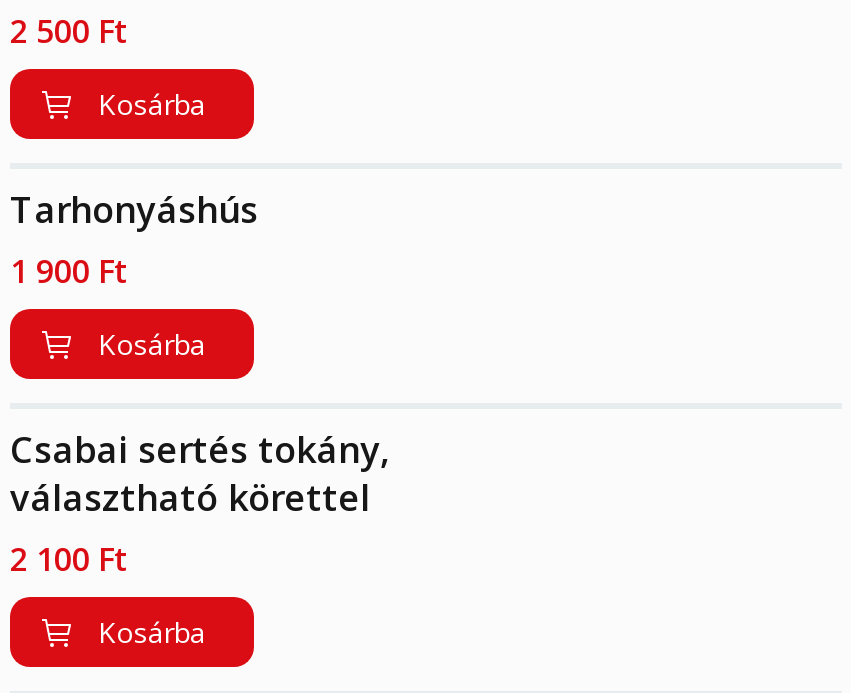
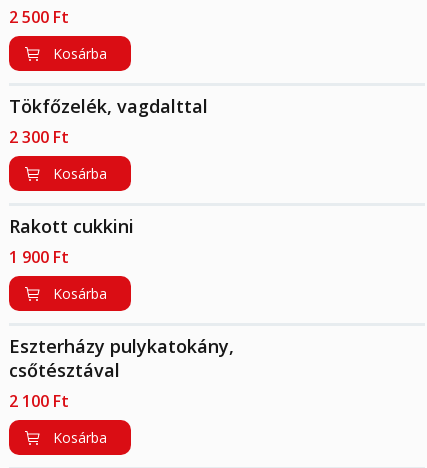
- Tarhonyáshús
+ Tökfőzelék, vagdalttal
+ 2 300 Ft
+ Kosárba
+ Rakott cukkini

- Csabai sertés tokány,
- választható körettel
+ Eszterházy pulykatokány,
+ csőtésztával
